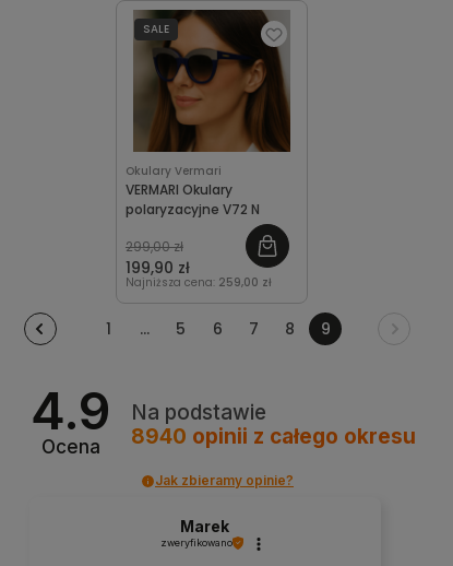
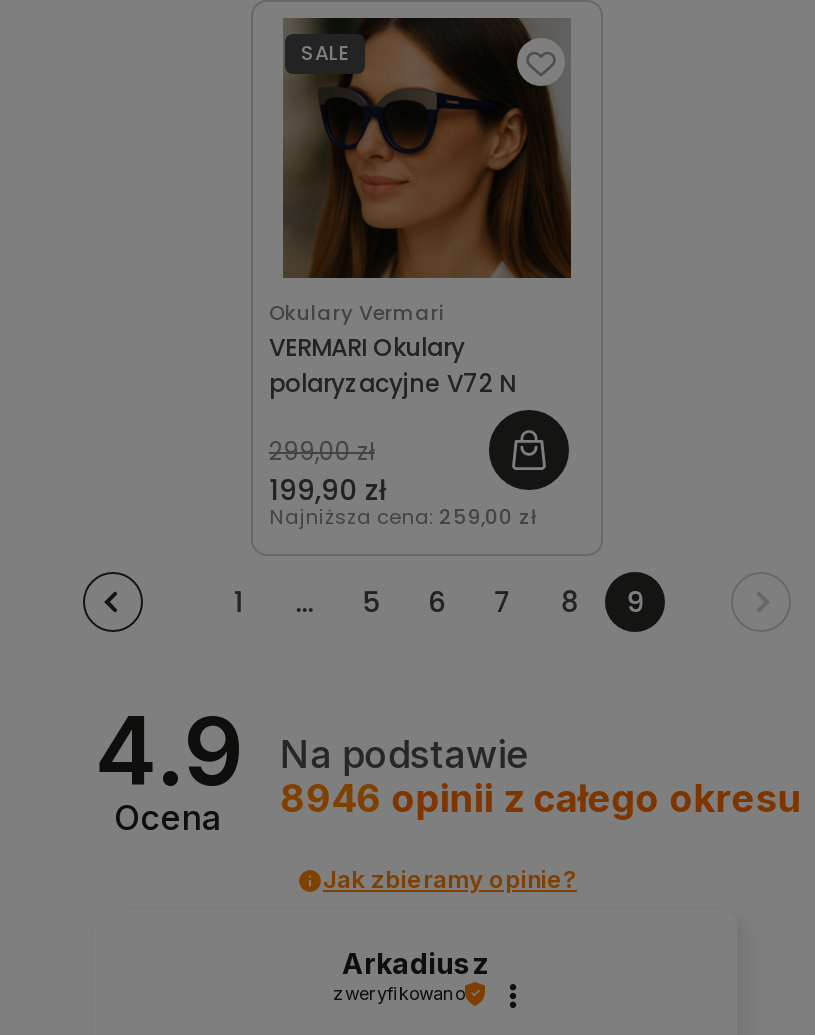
- 8940 opinii z całego okresu
+ 8946 opinii z całego okresu

- Marek
+ Arkadiusz
